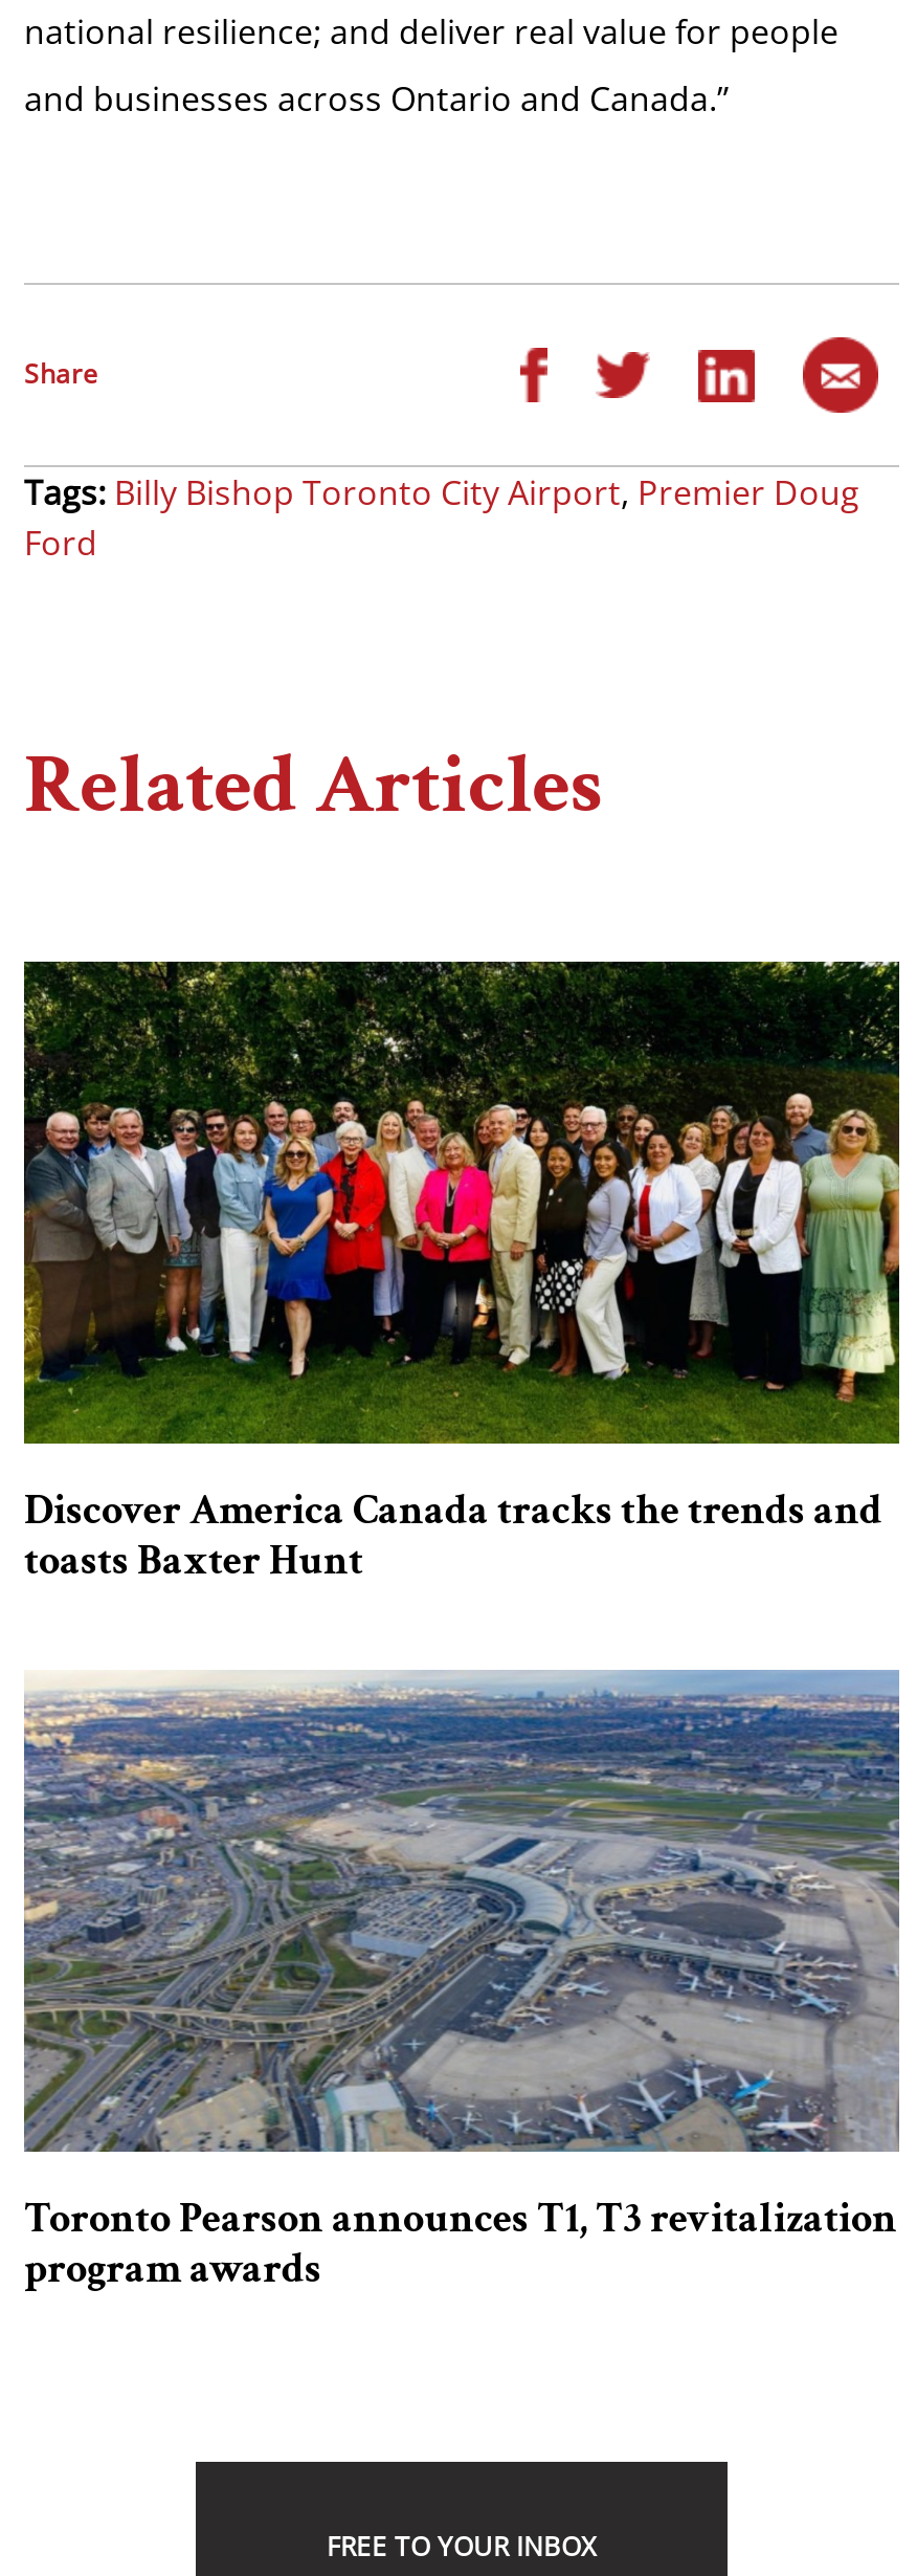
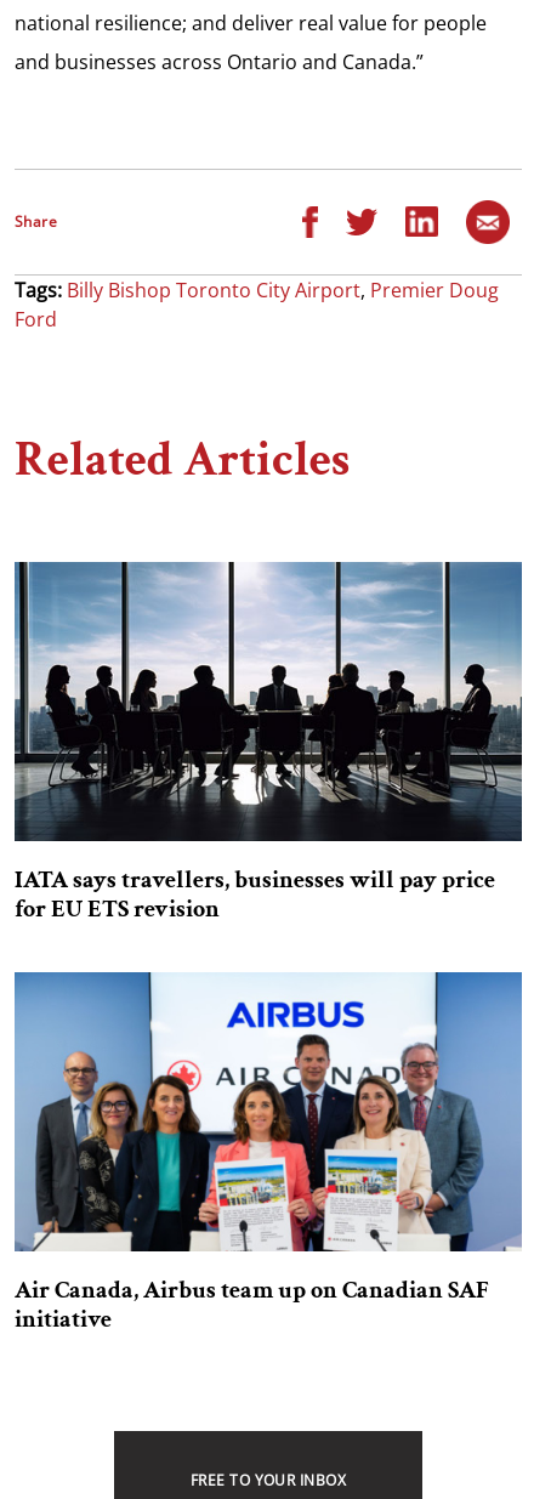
- [image]
- Discover America Canada tracks the trends and
- toasts Baxter Hunt
+ [image]
+ IATA says travellers, businesses will pay price
+ for EU ETS revision

- [image]
- Toronto Pearson announces T1, T3 revitalization
- program awards
+ [image]
+ Air Canada, Airbus team up on Canadian SAF
+ initiative
